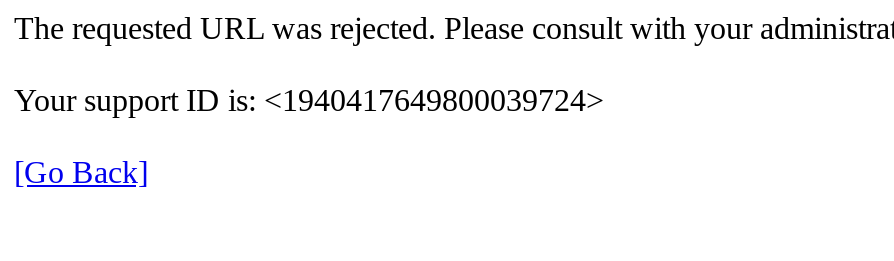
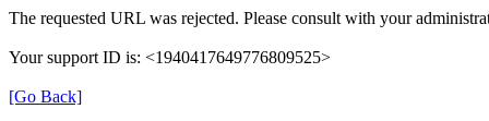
- Your support ID is: <1940417649800039724>
+ Your support ID is: <1940417649776809525>
